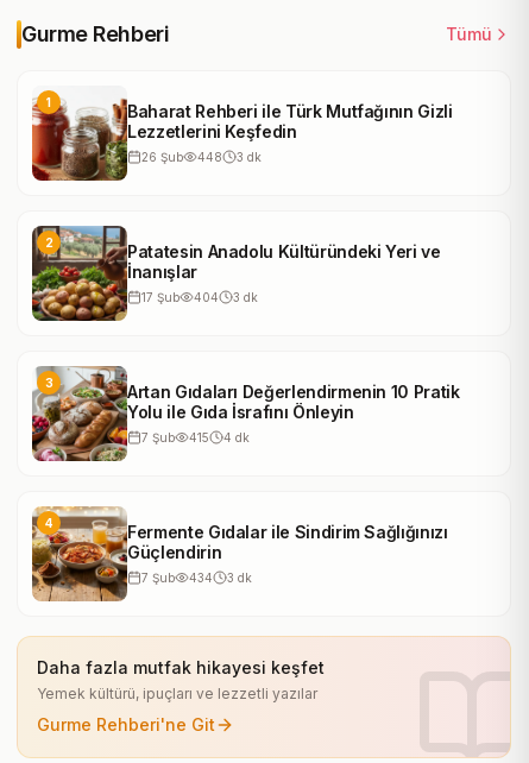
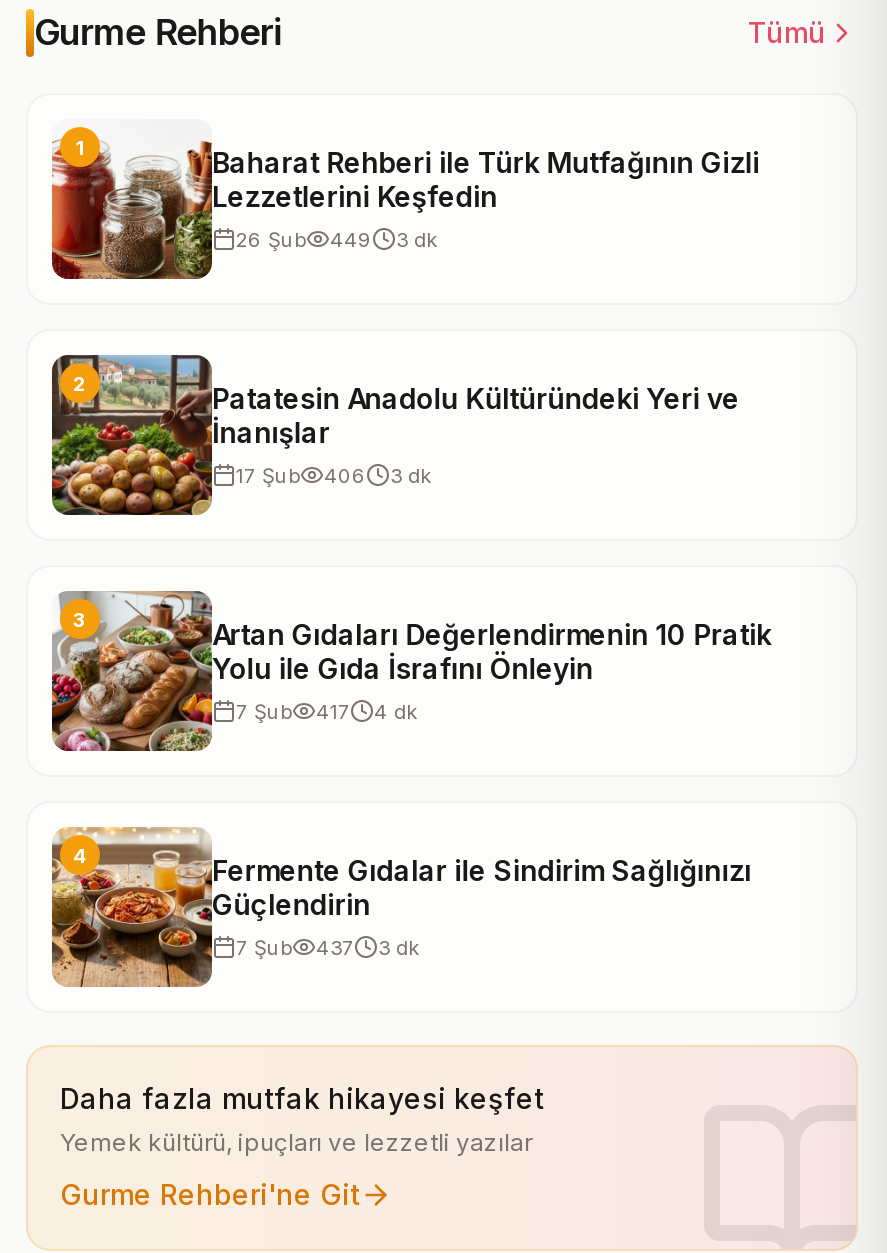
- 26 Şub 448 3 dk
+ 26 Şub 449 3 dk

- 17 Şub 404 3 dk
+ 17 Şub 406 3 dk

- 7 Şub 415 4 dk
+ 7 Şub 417 4 dk

- 7 Şub 434 3 dk
+ 7 Şub 437 3 dk
